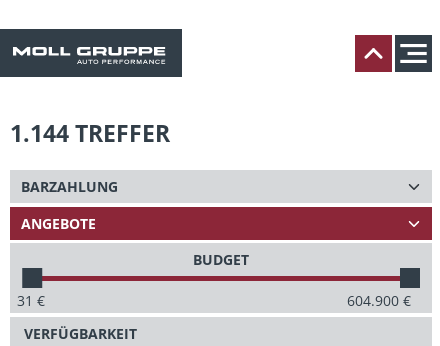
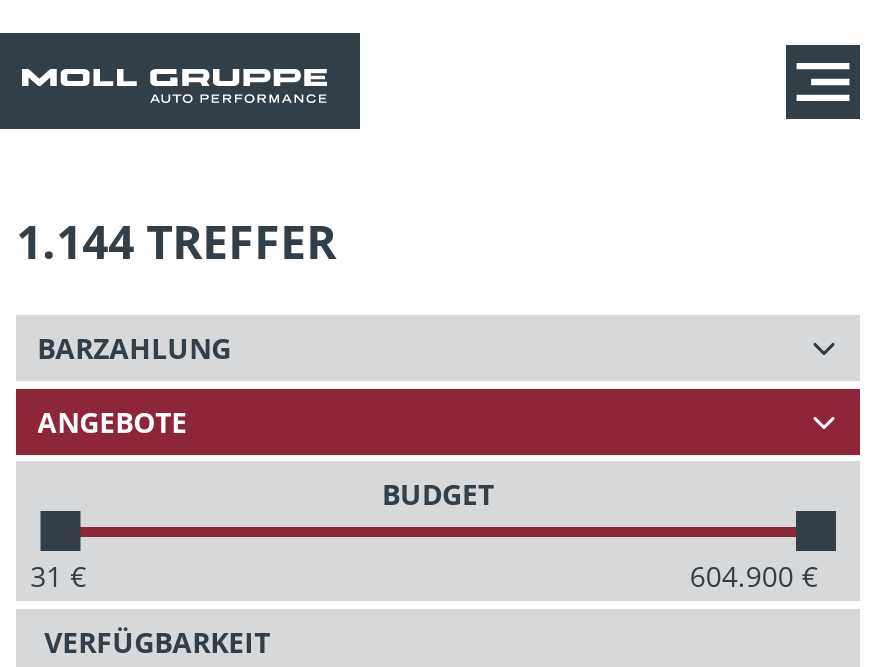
- [image]
